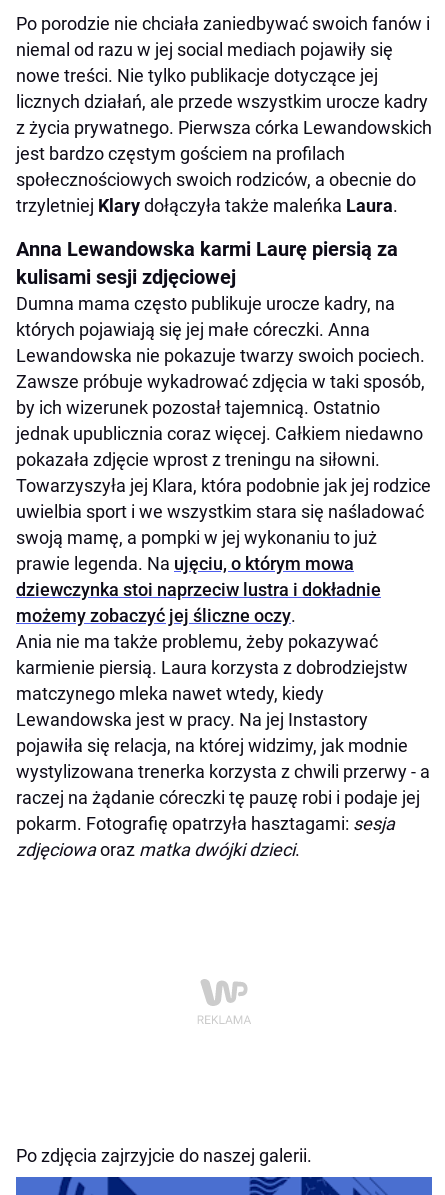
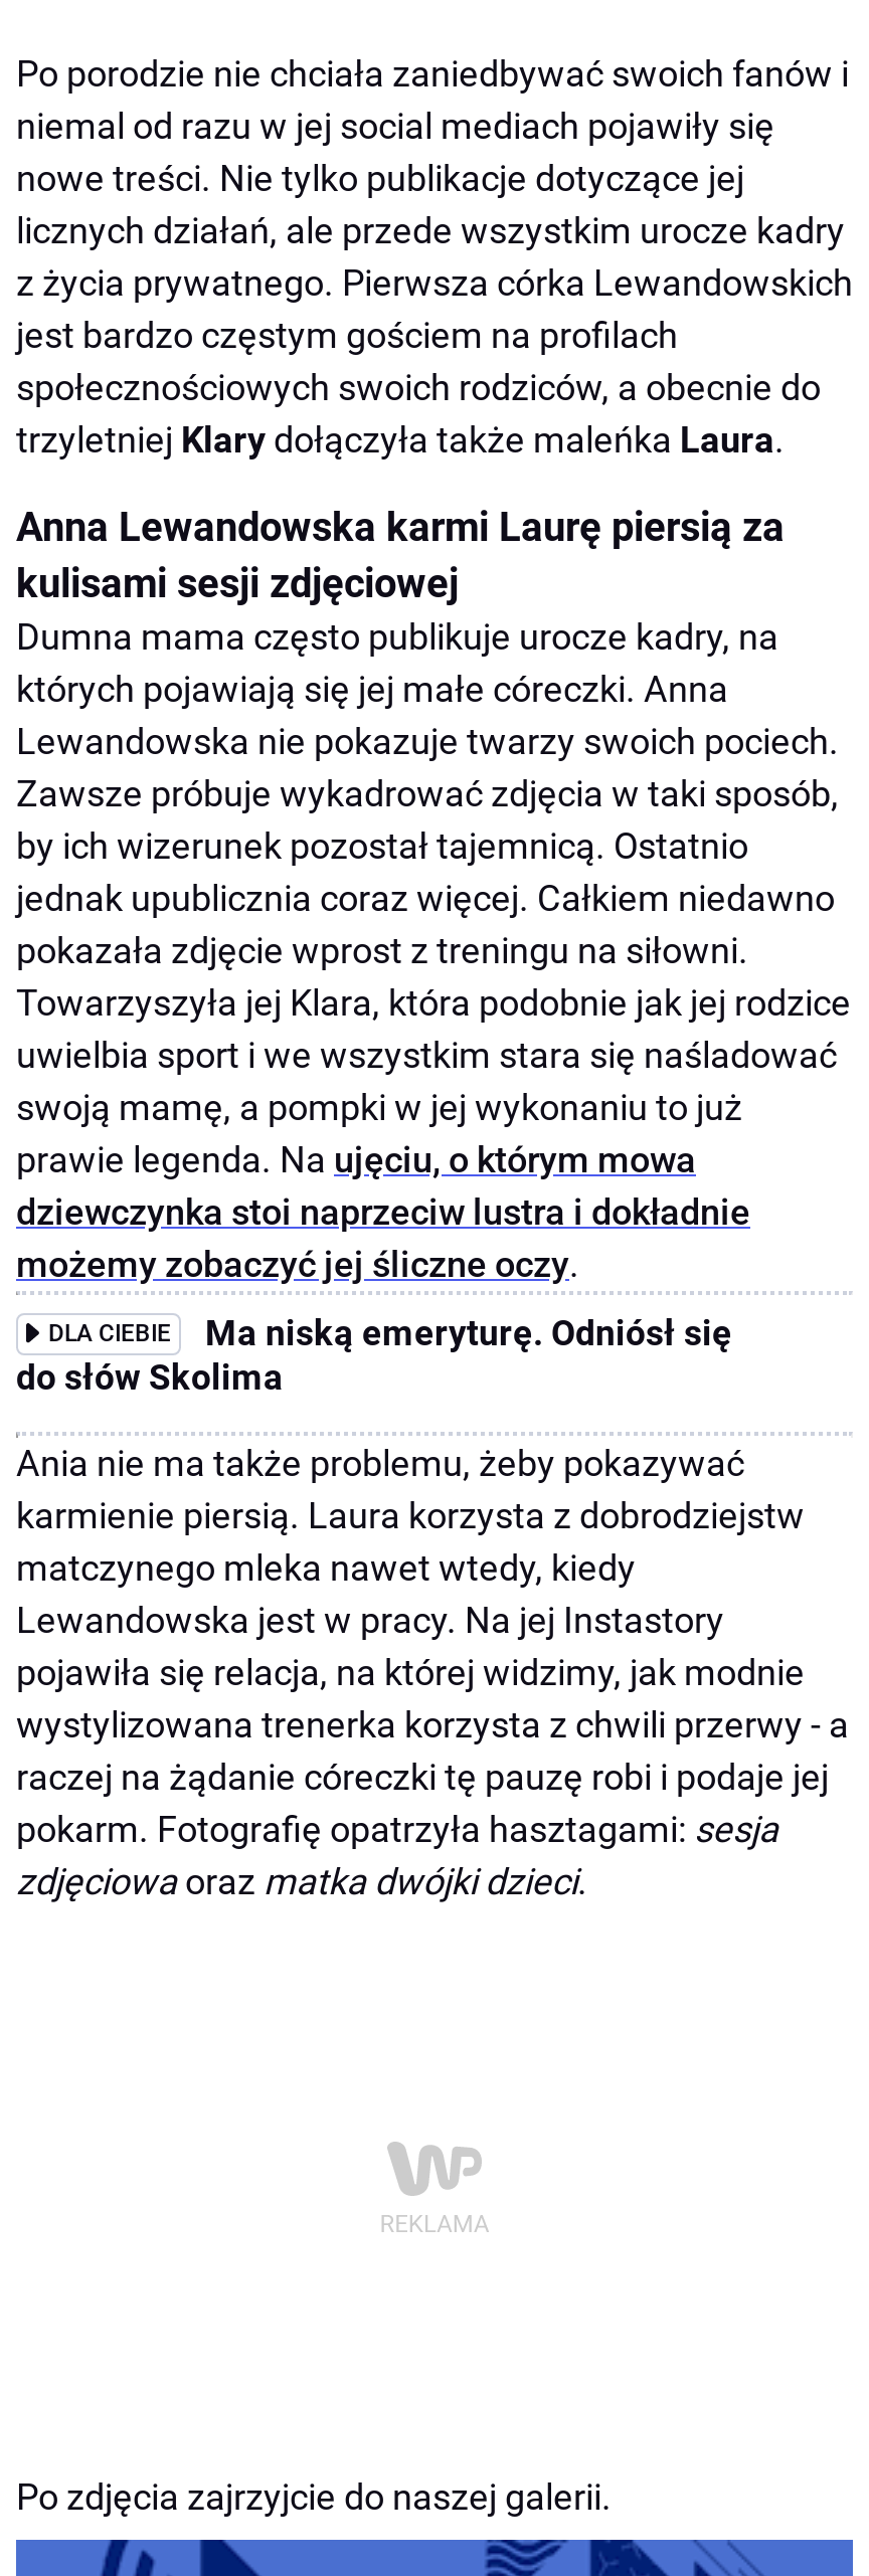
+ DLA CIEBIE
+ Ma niską emeryturę. Odniósł się
+ do słów Skolima
